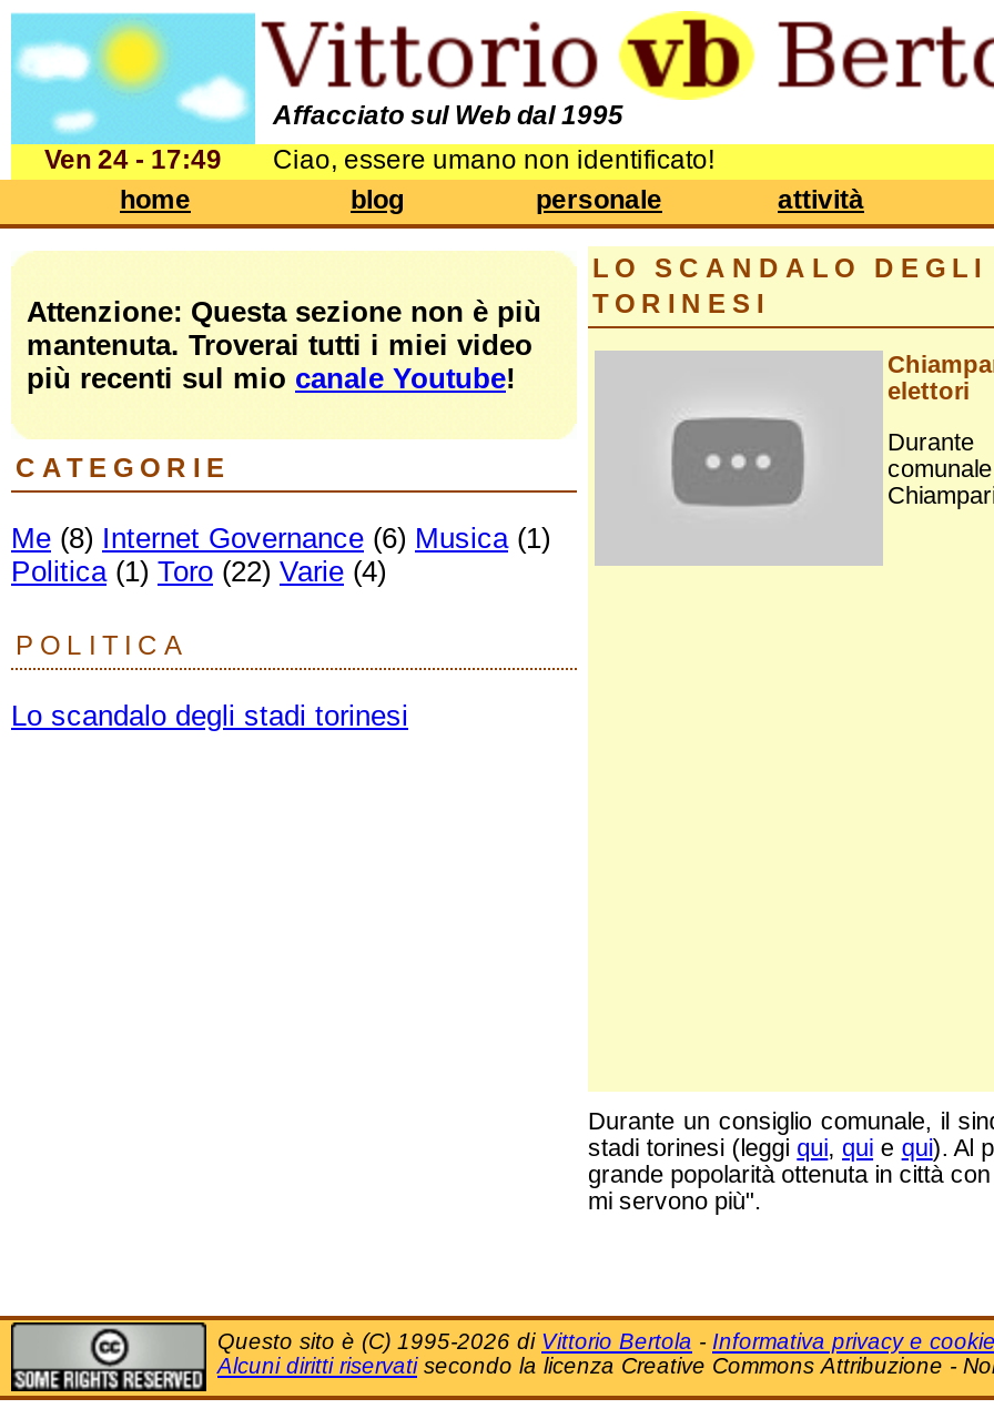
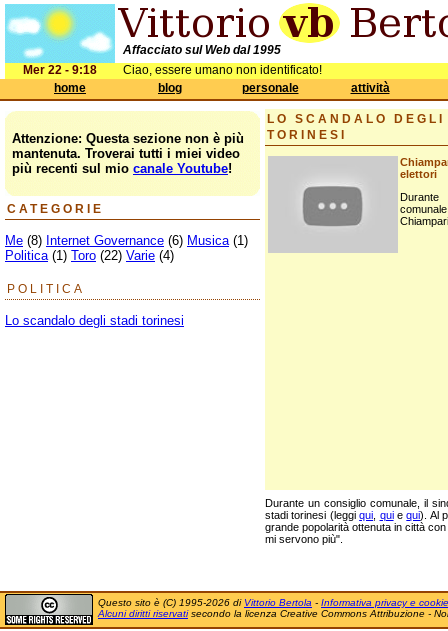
- Ven 24 - 17:49 Ciao, essere umano non identificato!
+ Mer 22 - 9:18 Ciao, essere umano non identificato!
